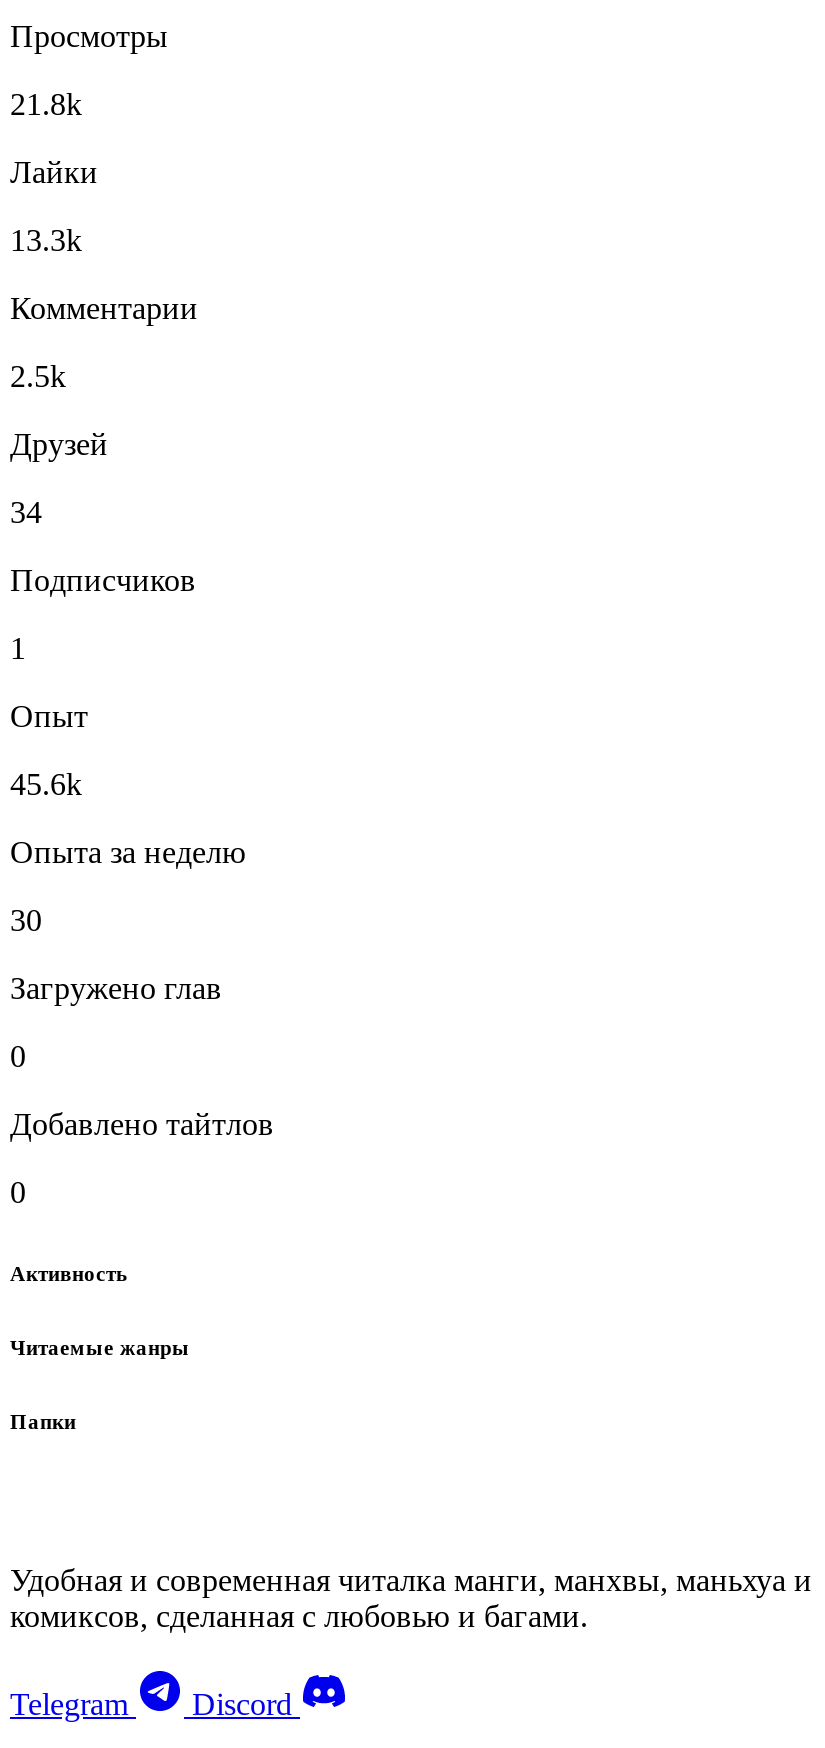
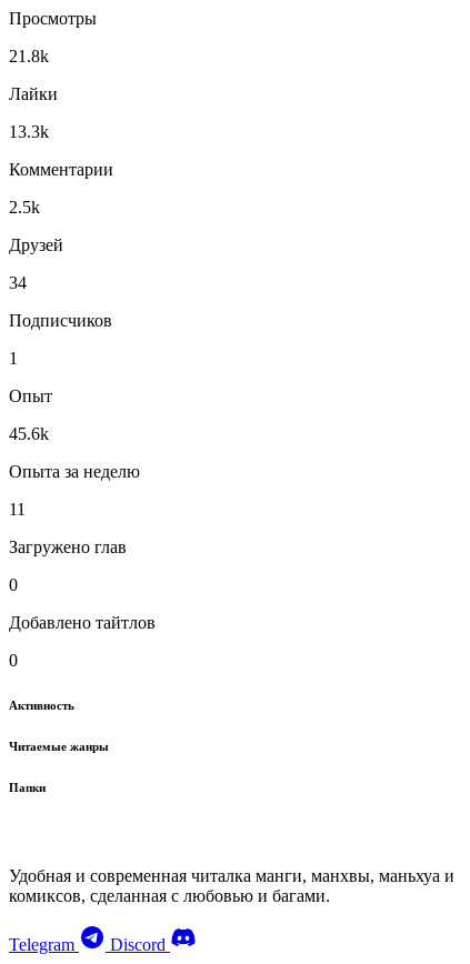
- 30
+ 11
